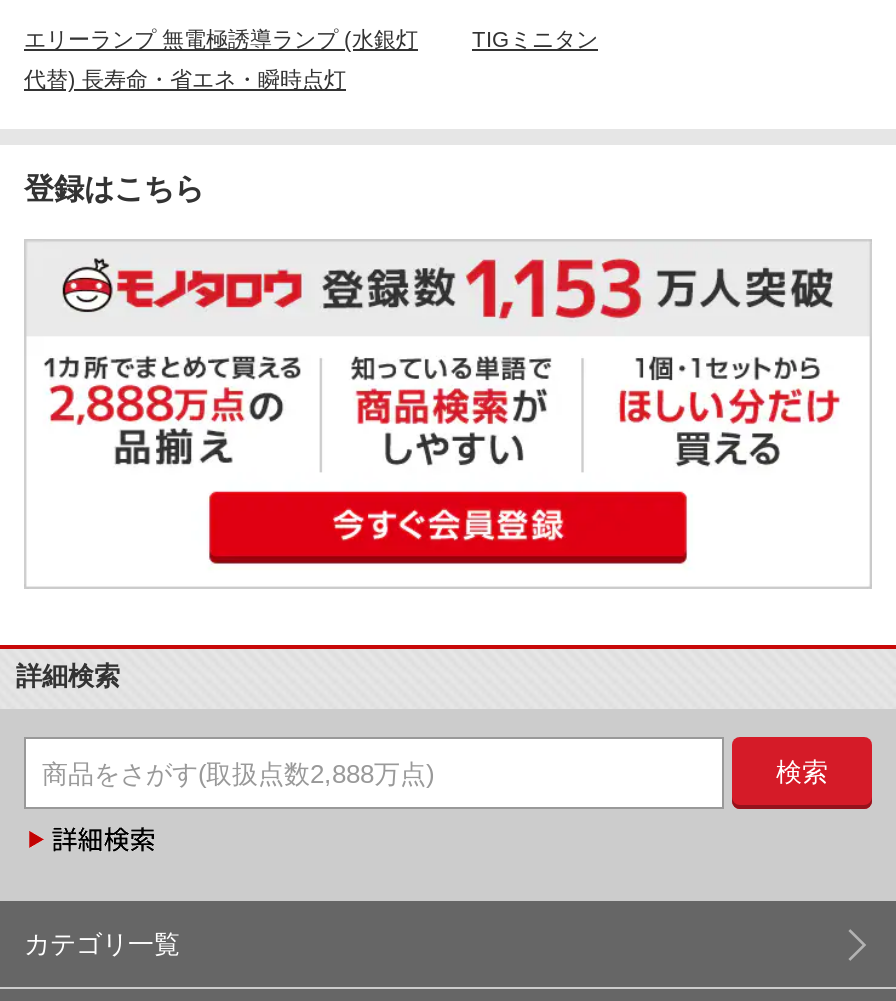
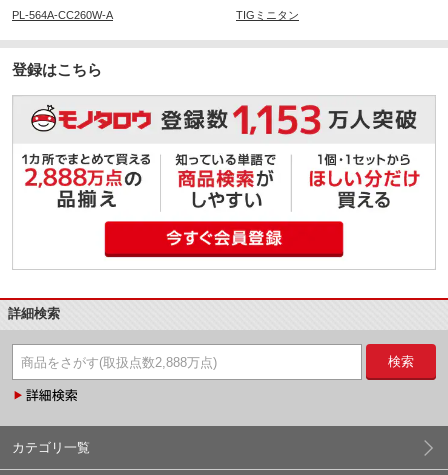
- エリーランプ 無電極誘導ランプ (水銀灯
- 代替) 長寿命・省エネ・瞬時点灯
+ PL-564A-CC260W-A
